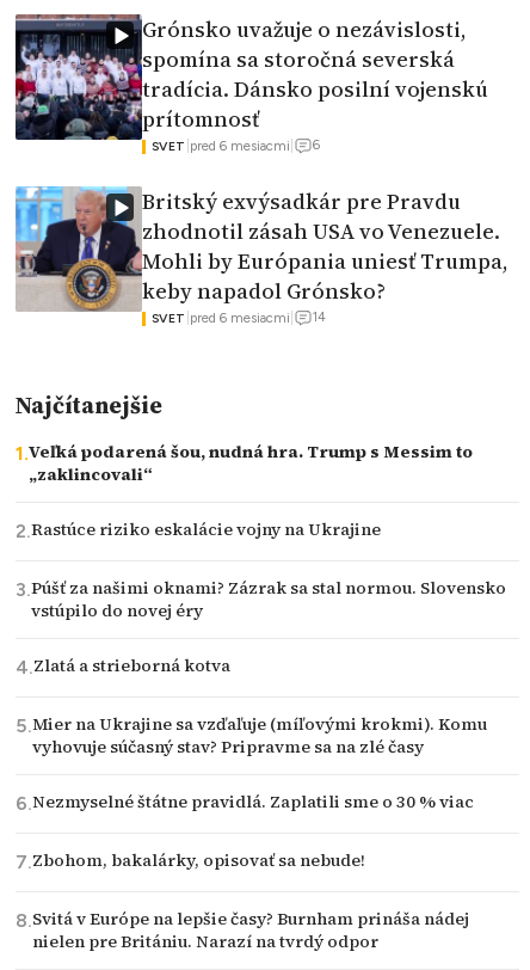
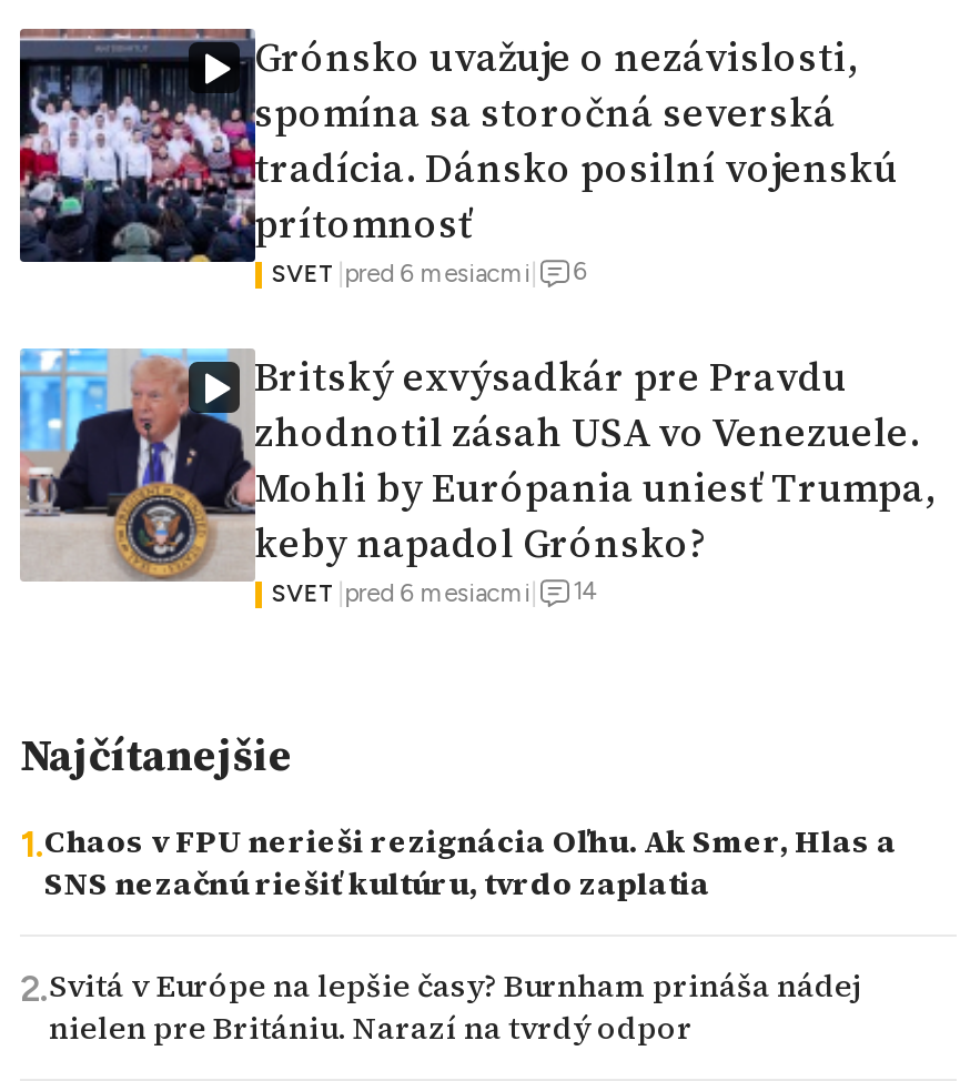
- Veľká podarená šou, nudná hra. Trump s Messim to
- „zaklincovali“
- Rastúce riziko eskalácie vojny na Ukrajine
- Púšť za našimi oknami? Zázrak sa stal normou. Slovensko
- vstúpilo do novej éry
- Zlatá a strieborná kotva
- Mier na Ukrajine sa vzďaľuje (míľovými krokmi). Komu
- vyhovuje súčasný stav? Pripravme sa na zlé časy
- Nezmyselné štátne pravidlá. Zaplatili sme o 30 % viac
- Zbohom, bakalárky, opisovať sa nebude!
+ Chaos v FPU nerieši rezignácia Oľhu. Ak Smer, Hlas a
+ SNS nezačnú riešiť kultúru, tvrdo zaplatia
